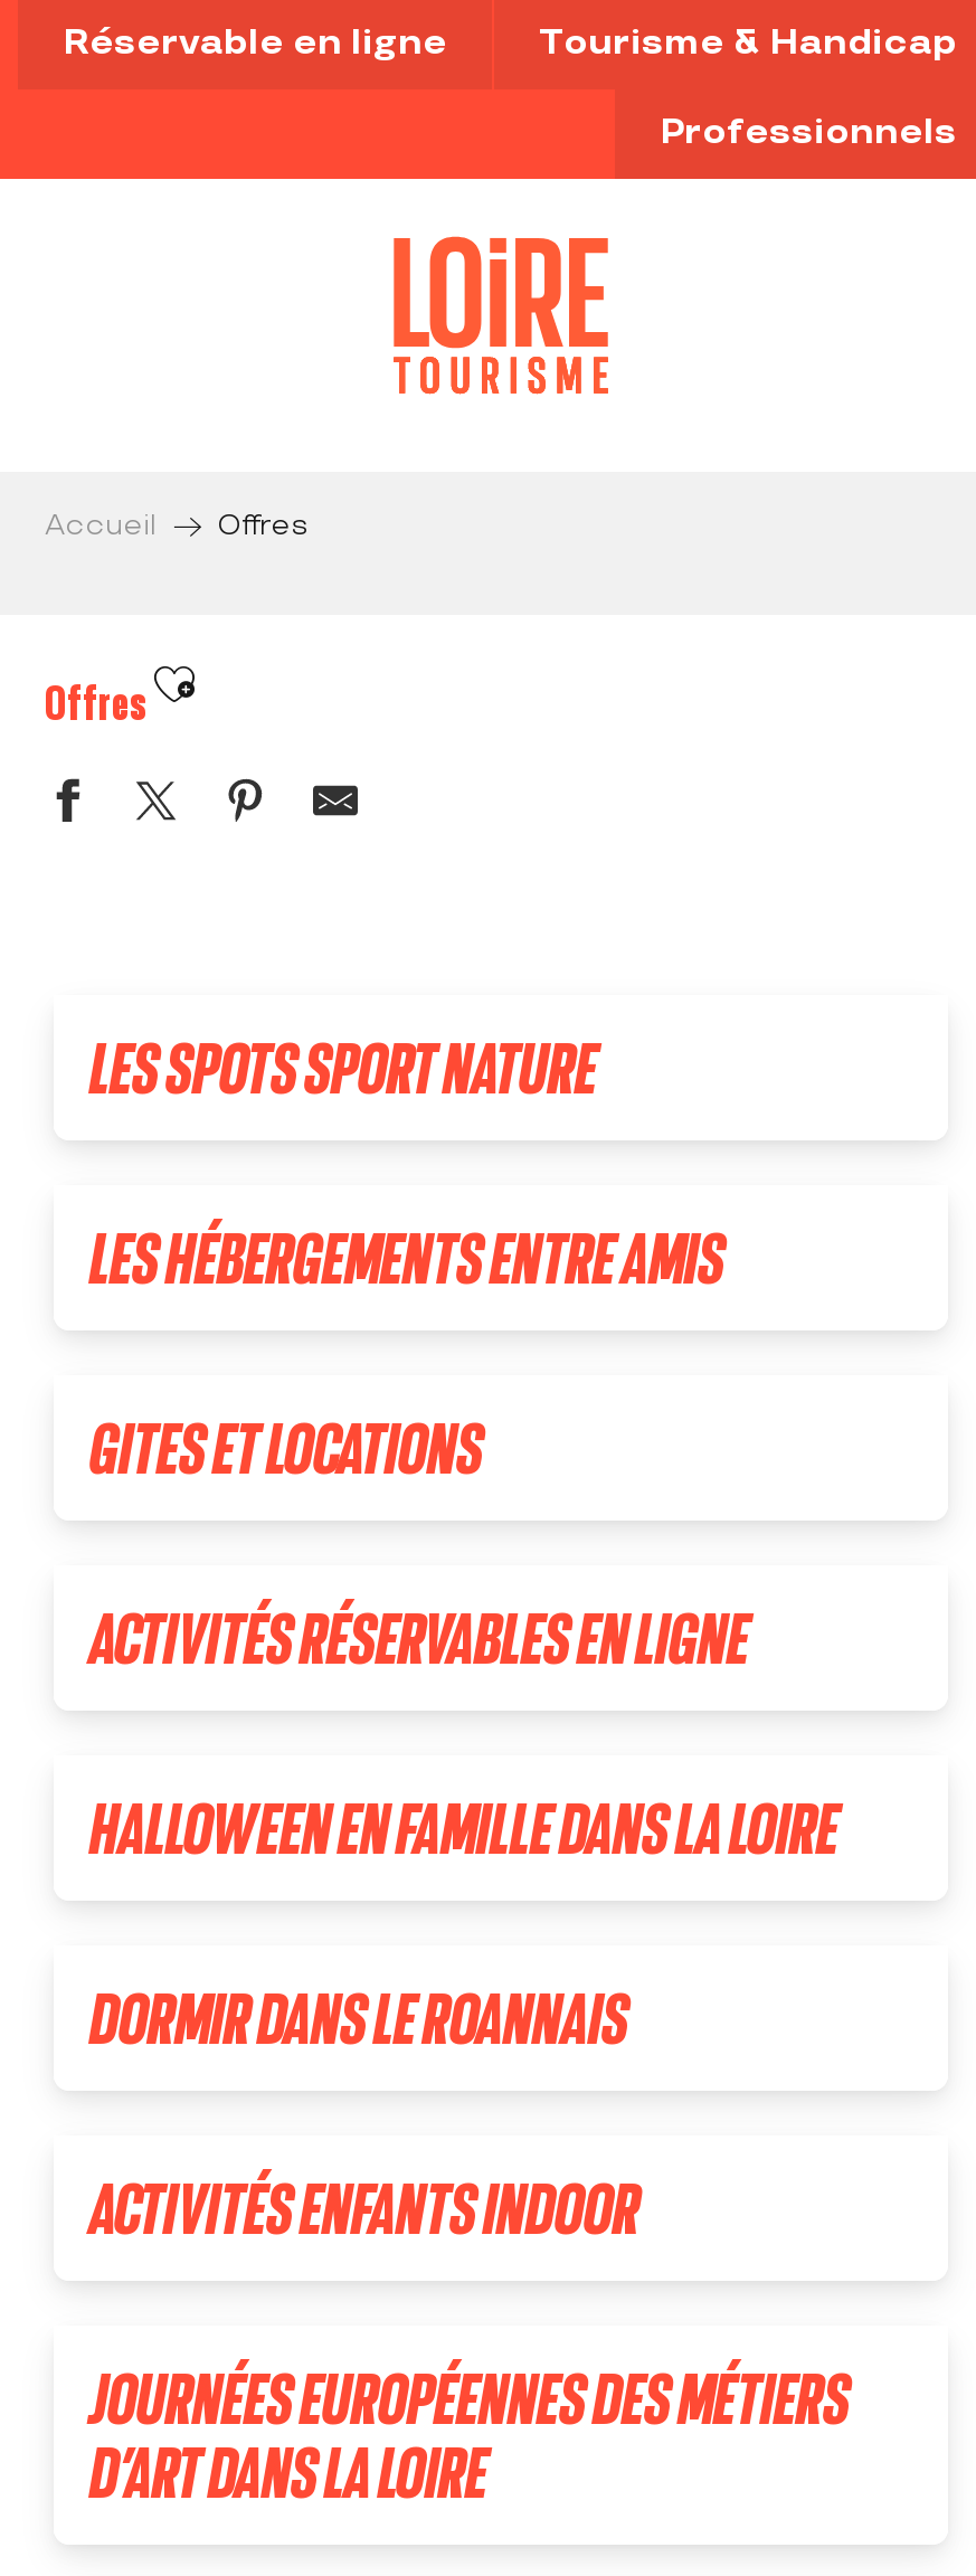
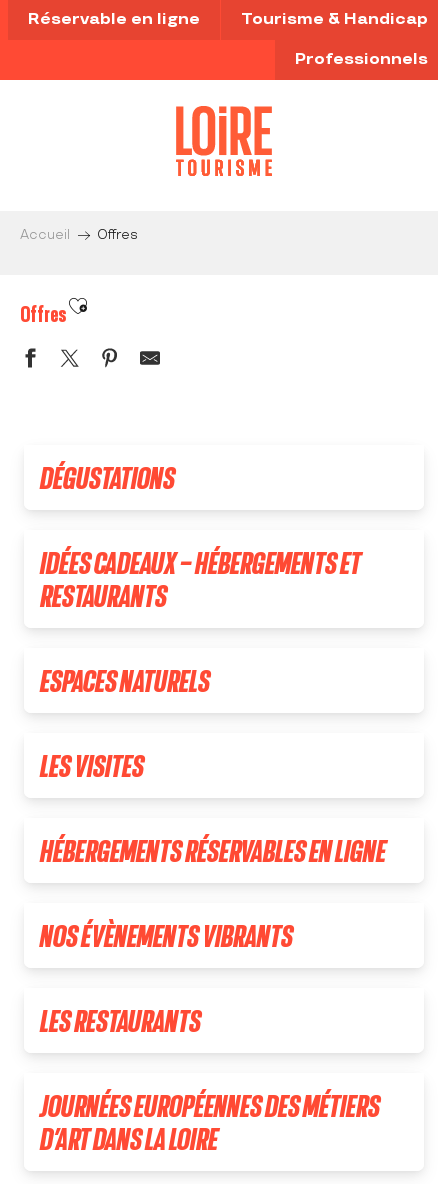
- LES SPOTS SPORT NATURE
+ DÉGUSTATIONS

- LES HÉBERGEMENTS ENTRE AMIS
+ IDÉES CADEAUX – HÉBERGEMENTS ET
+ RESTAURANTS

- GITES ET LOCATIONS
+ ESPACES NATURELS

- ACTIVITÉS RÉSERVABLES EN LIGNE
+ LES VISITES

- HALLOWEEN EN FAMILLE DANS LA LOIRE
+ HÉBERGEMENTS RÉSERVABLES EN LIGNE

- DORMIR DANS LE ROANNAIS
+ NOS ÉVÈNEMENTS VIBRANTS

- ACTIVITÉS ENFANTS INDOOR
+ LES RESTAURANTS
